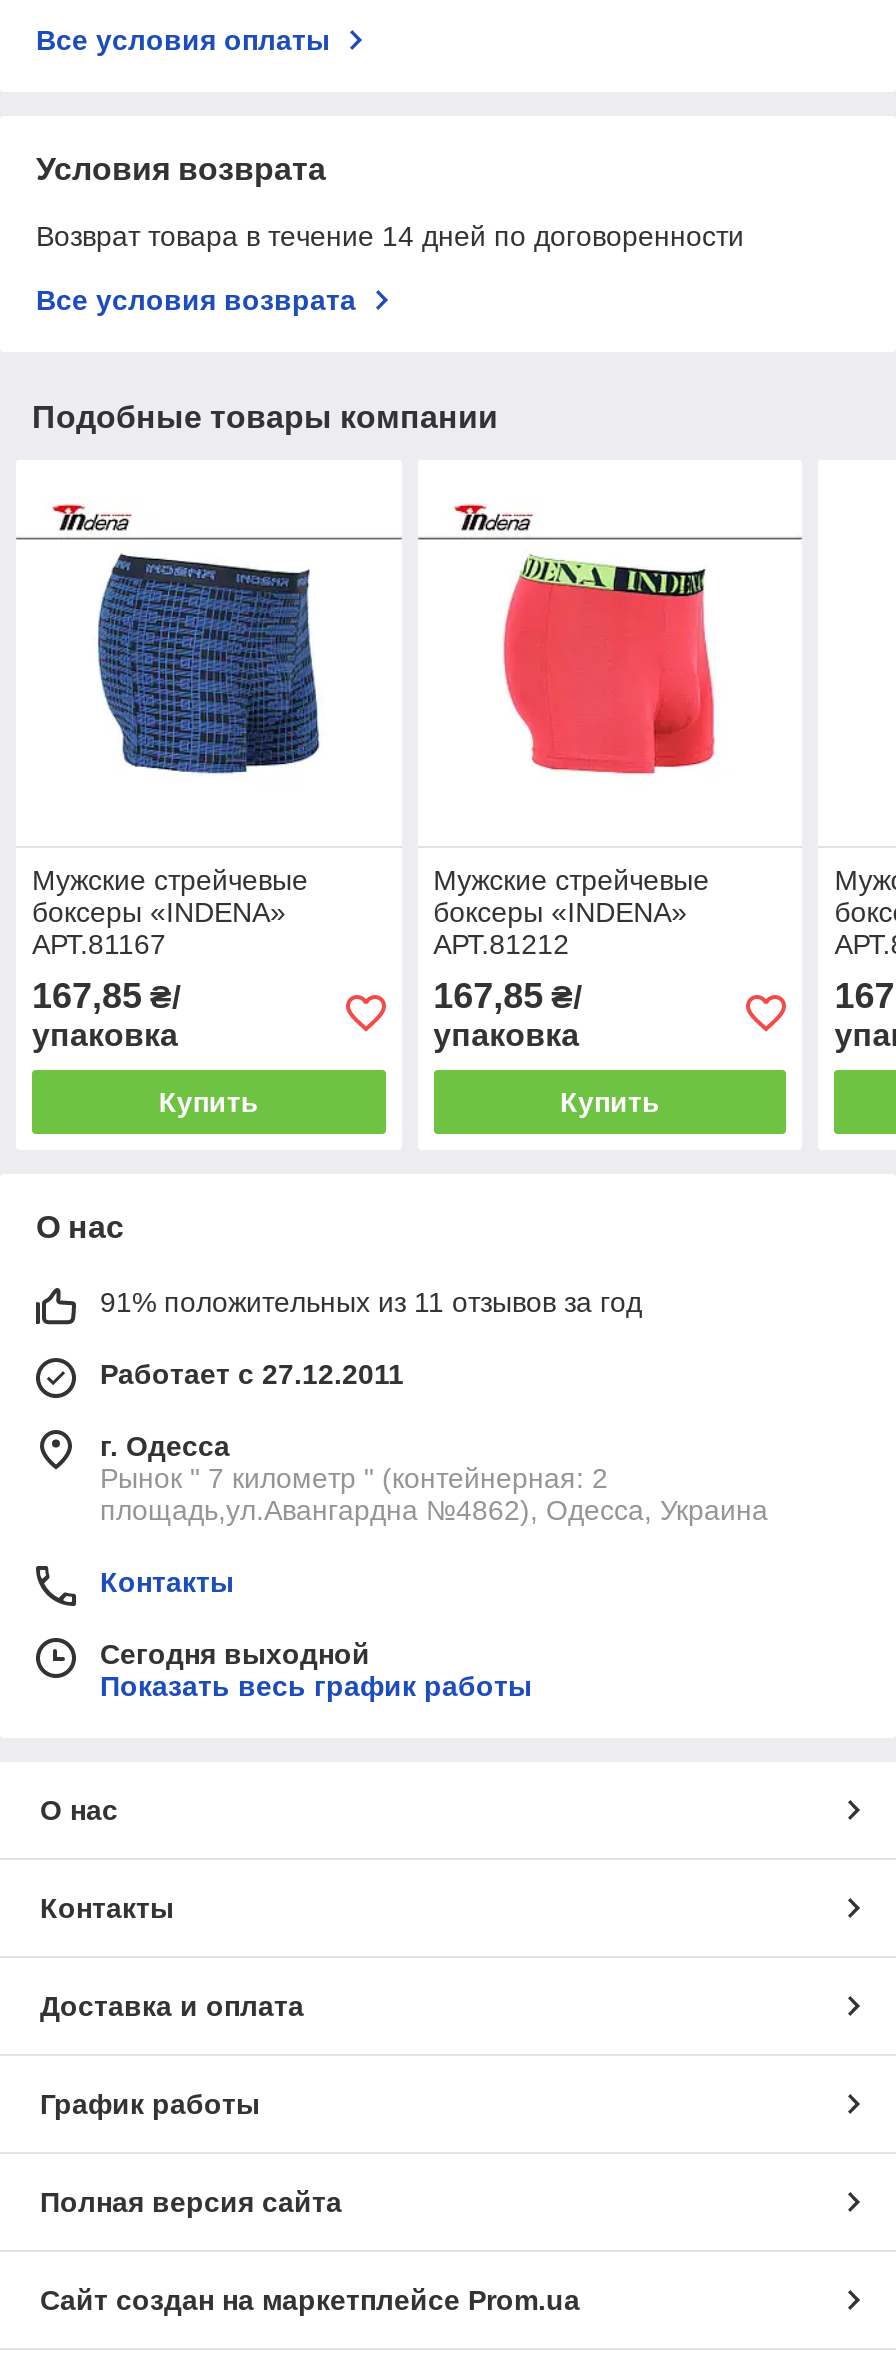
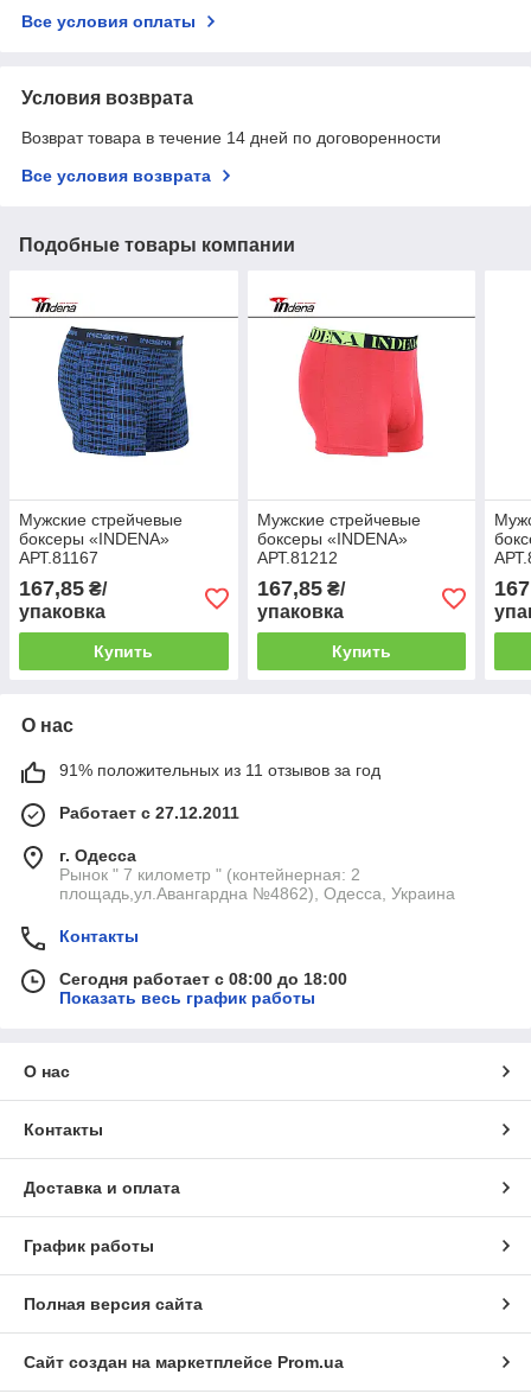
- Сегодня выходной
+ Сегодня работает с 08:00 до 18:00
